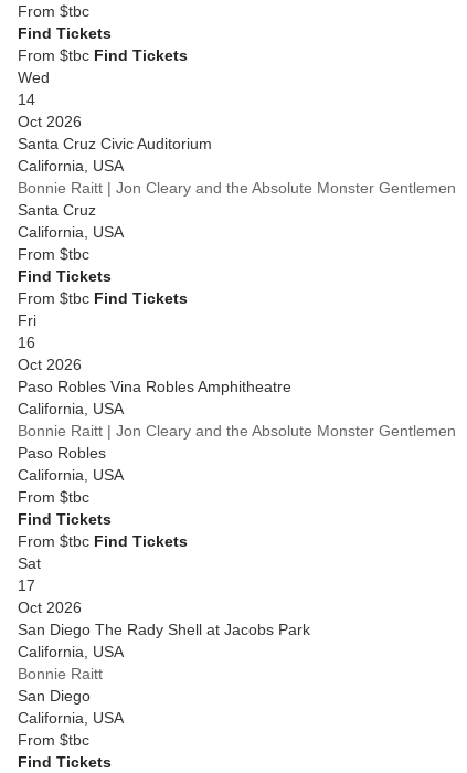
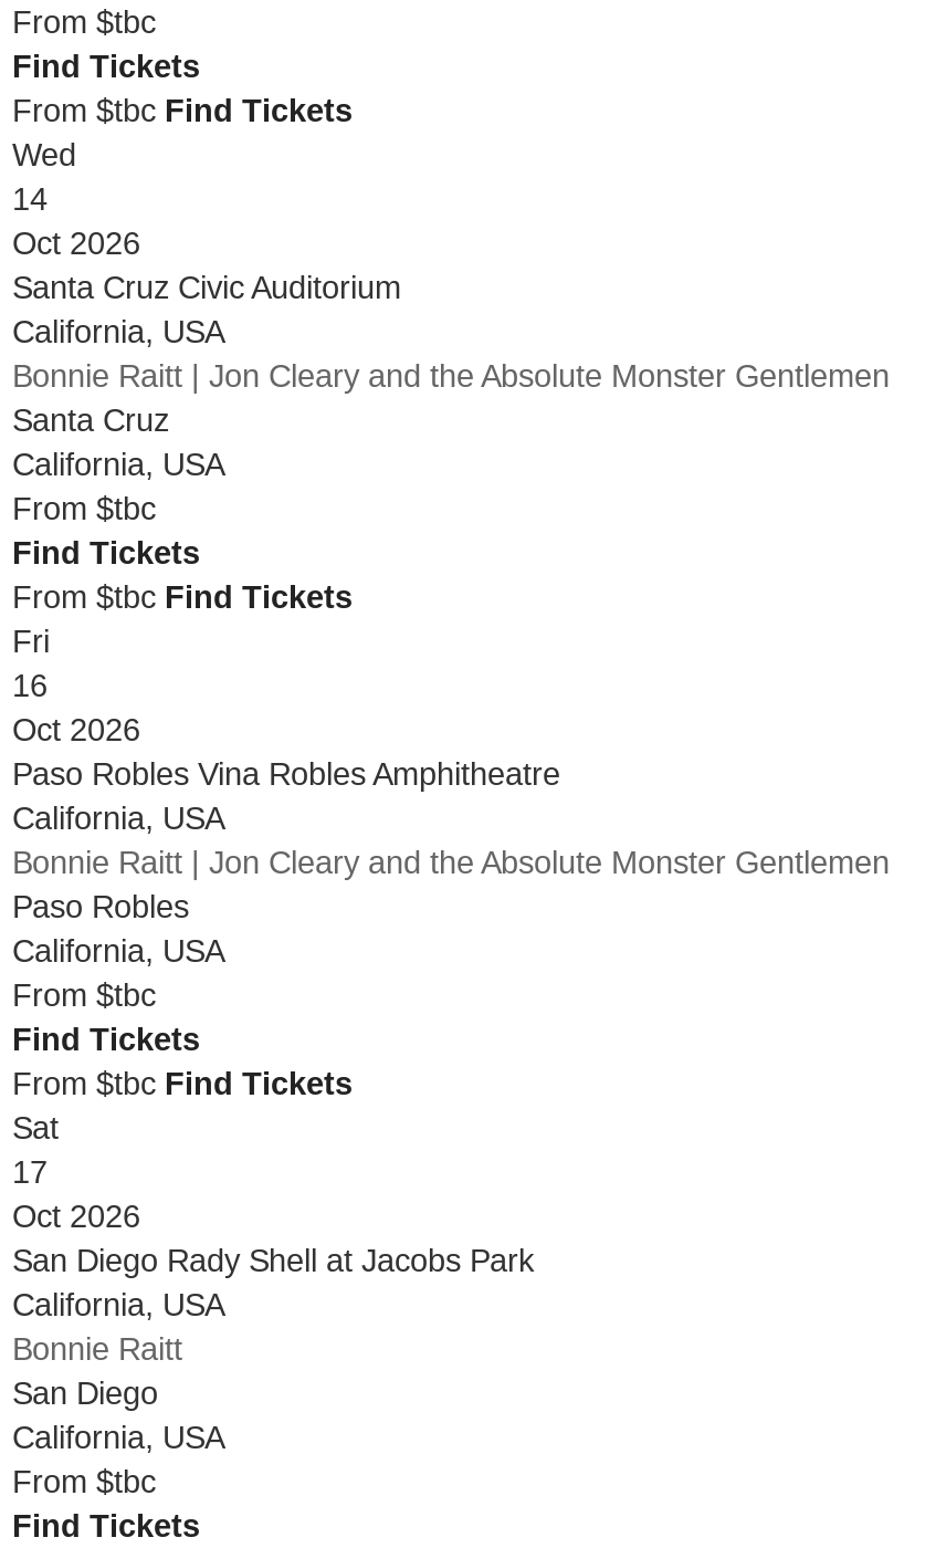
- San Diego The Rady Shell at Jacobs Park
+ San Diego Rady Shell at Jacobs Park
